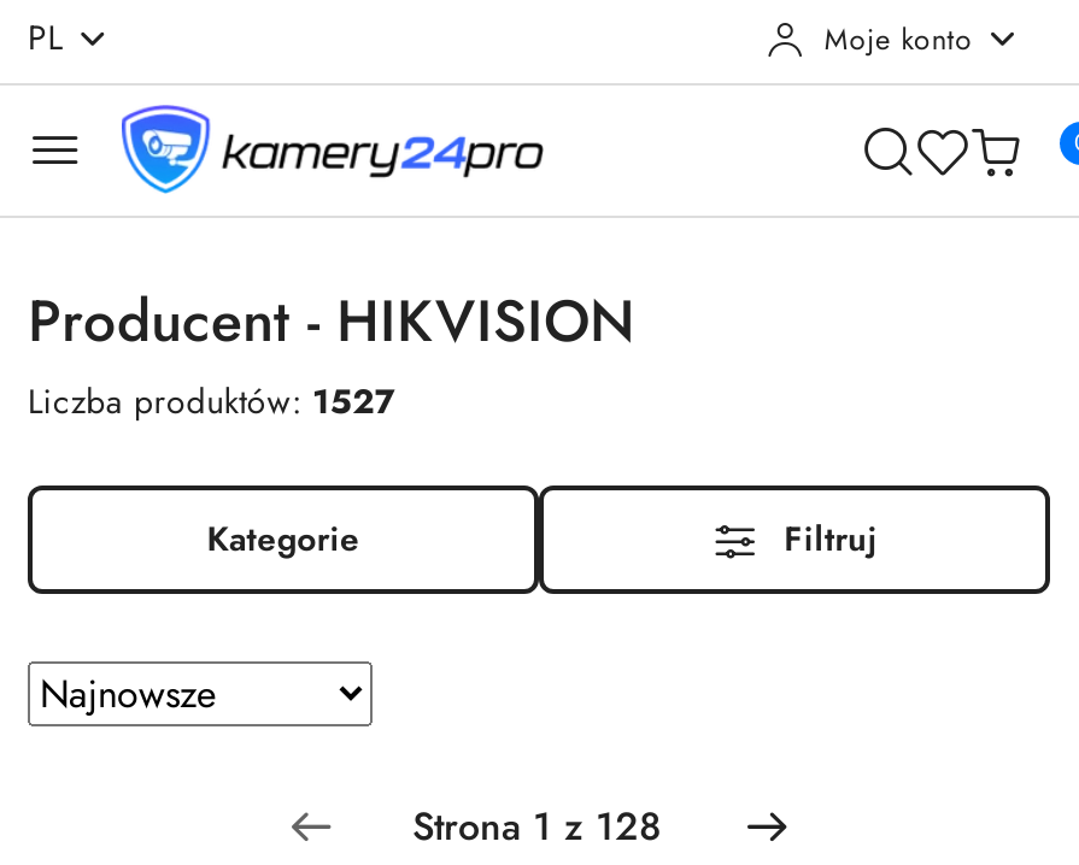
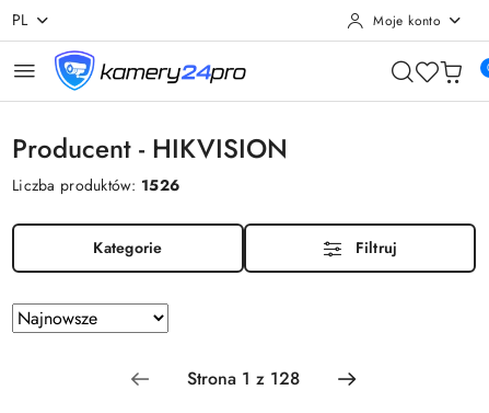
- Liczba produktów: 1527
+ Liczba produktów: 1526
